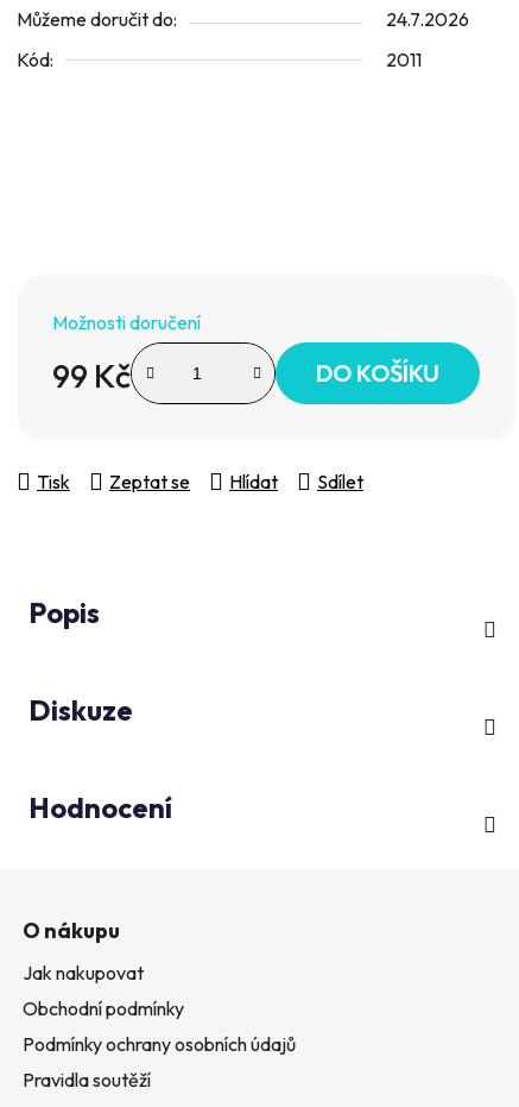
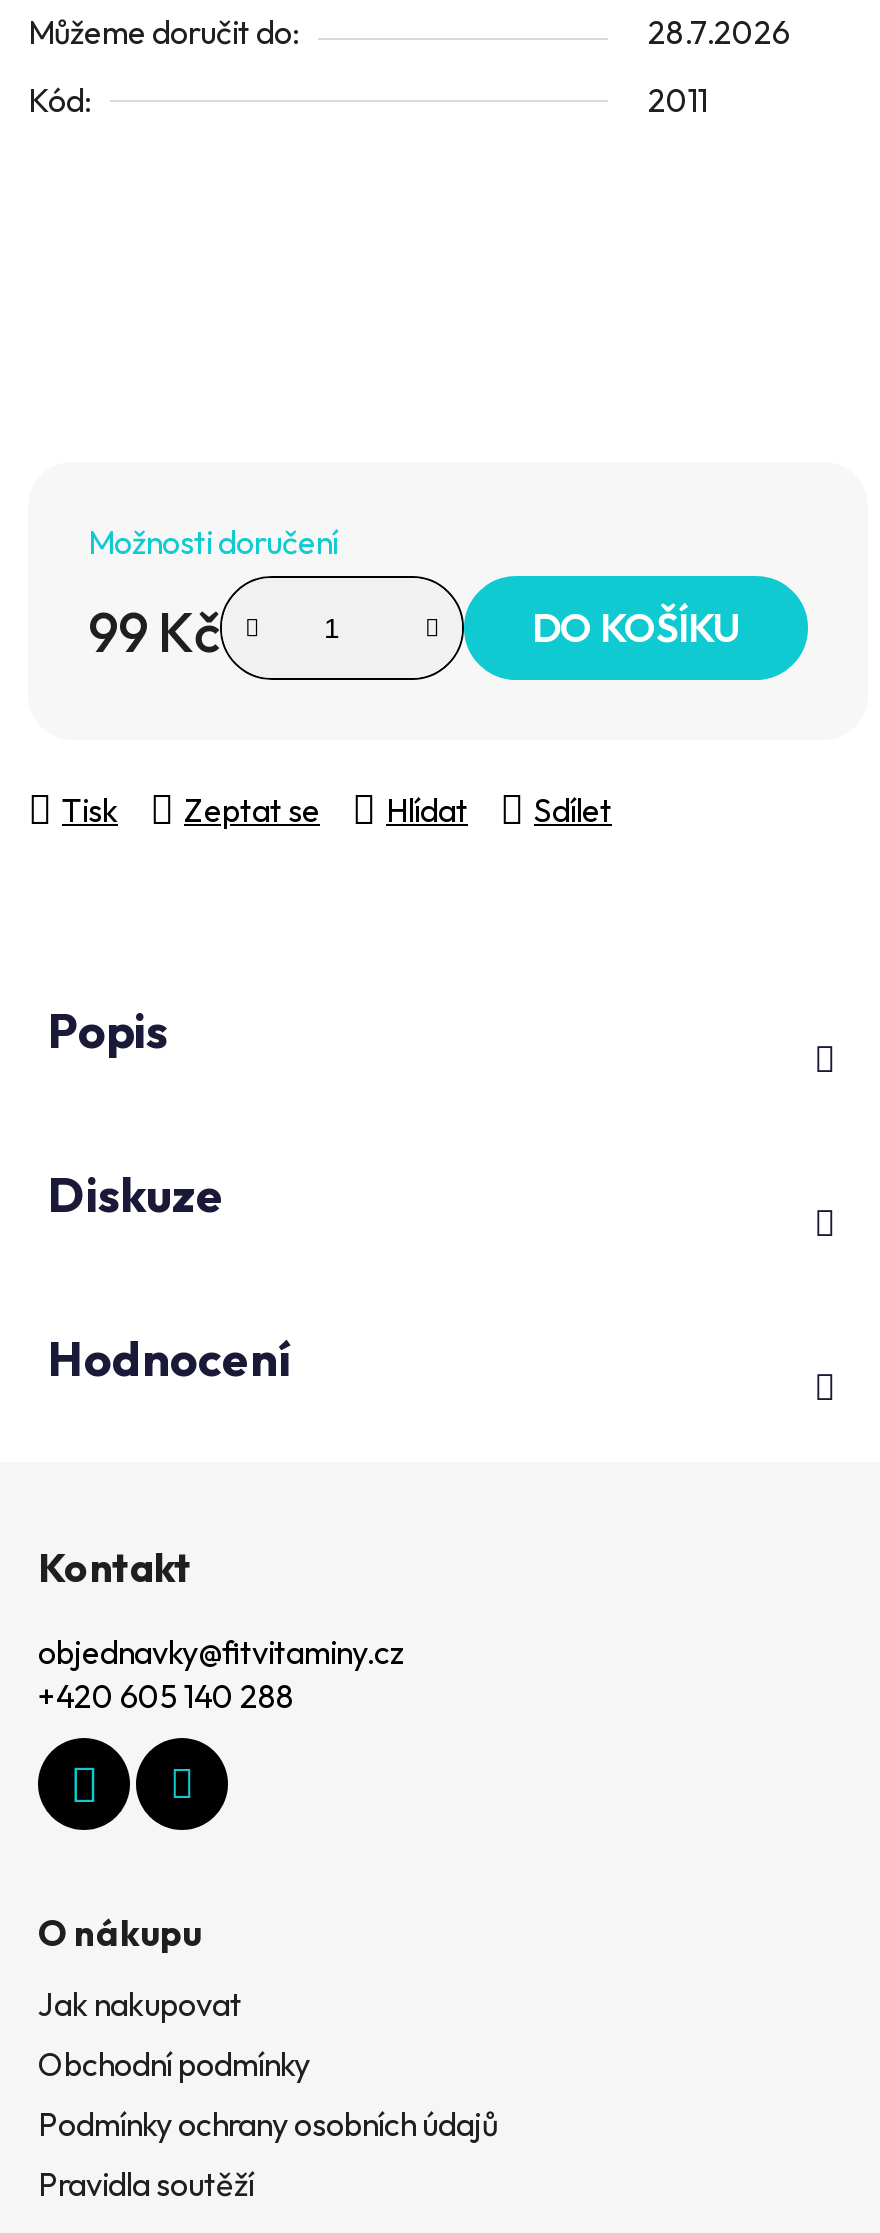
- 24.7.2026
+ 28.7.2026

+ Kontakt
+ objednavky@fitvitaminy.cz
+ +420 605 140 288

+ [image]
